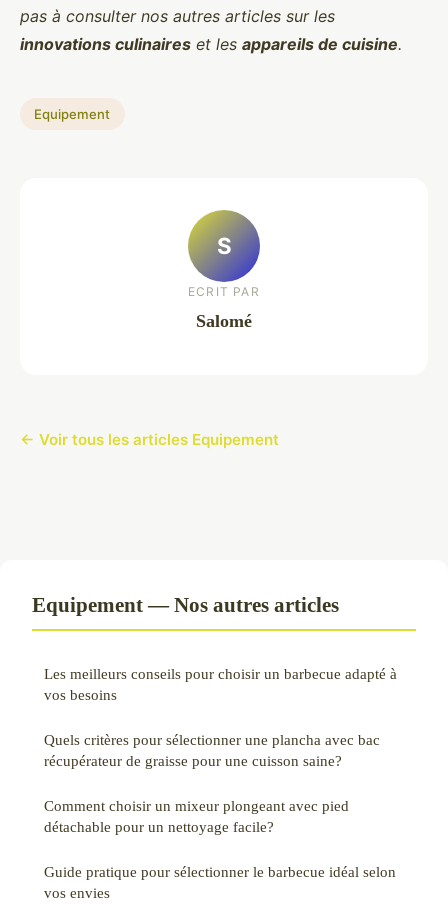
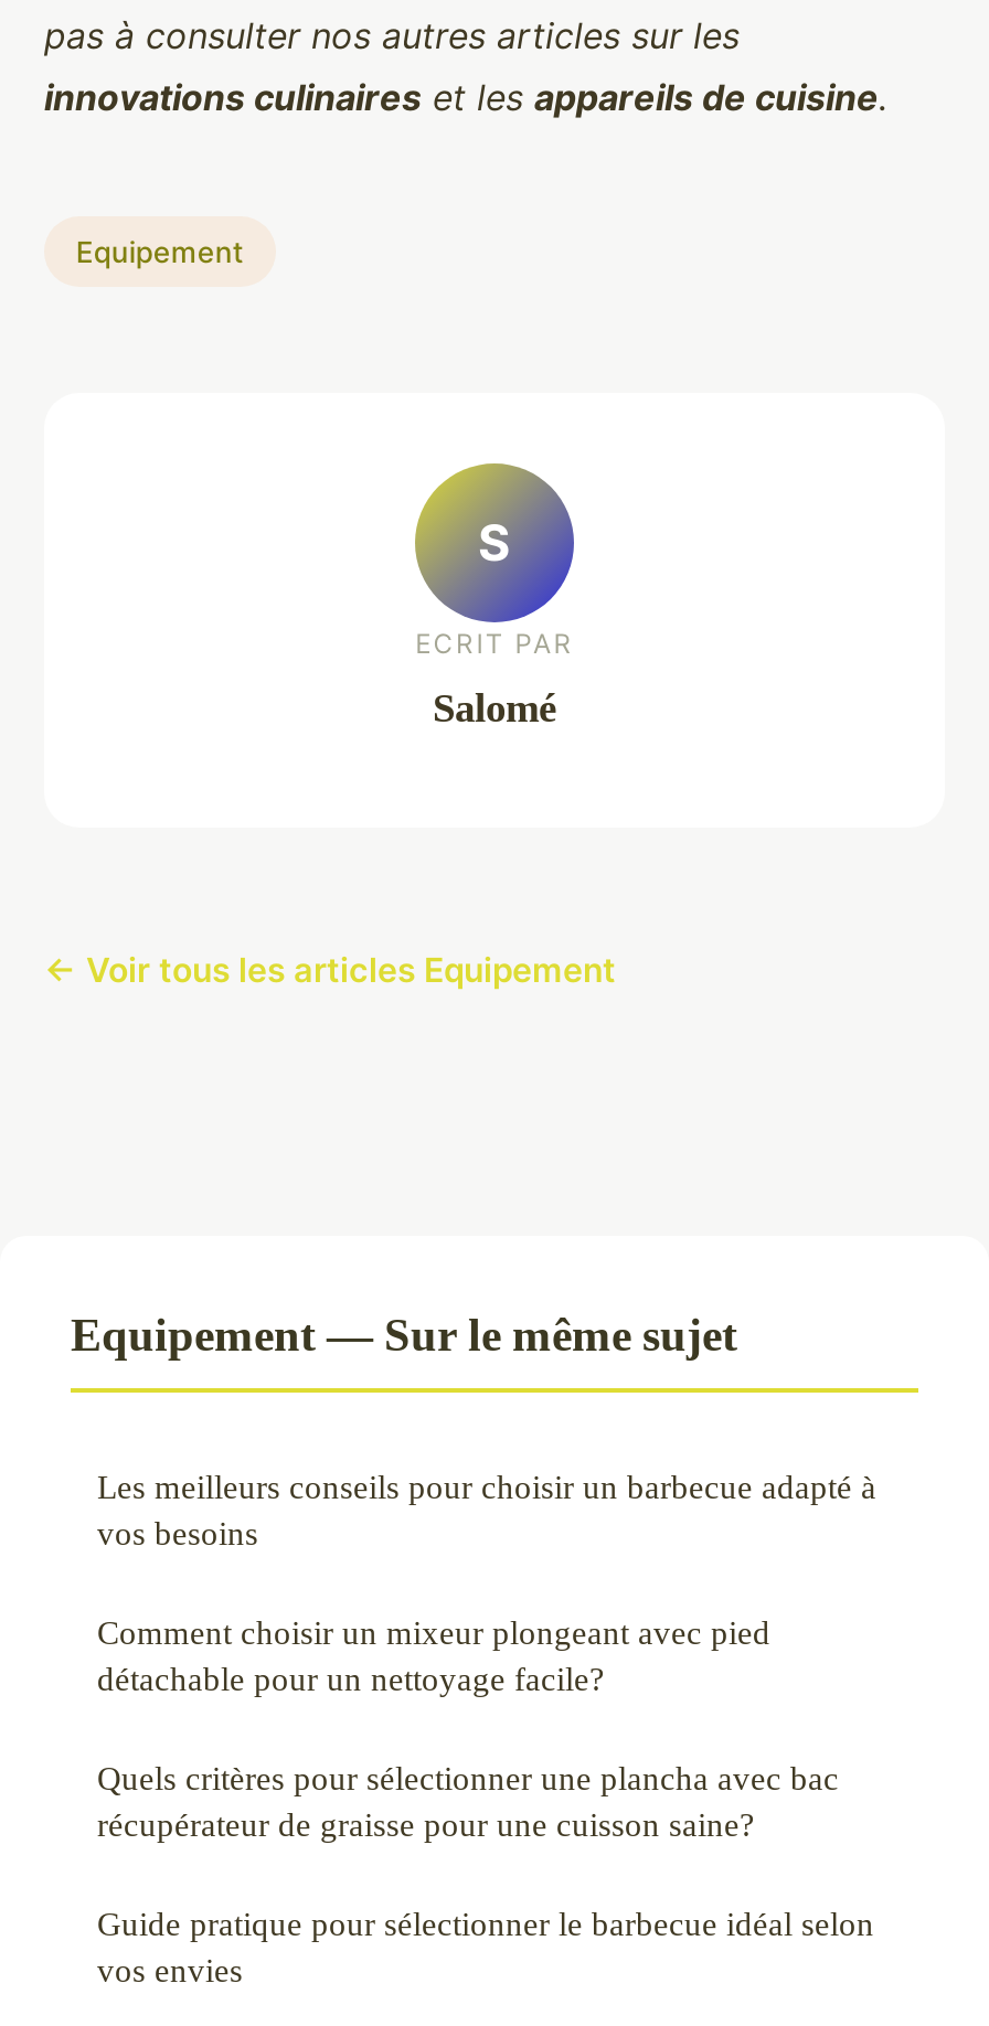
- Equipement — Nos autres articles
+ Equipement — Sur le même sujet

moved down: Quels critères pour sélectionner une plancha avec bac | récupérateur de graisse pour une cuisson saine?

moved up: Comment choisir un mixeur plongeant avec pied | détachable pour un nettoyage facile?
